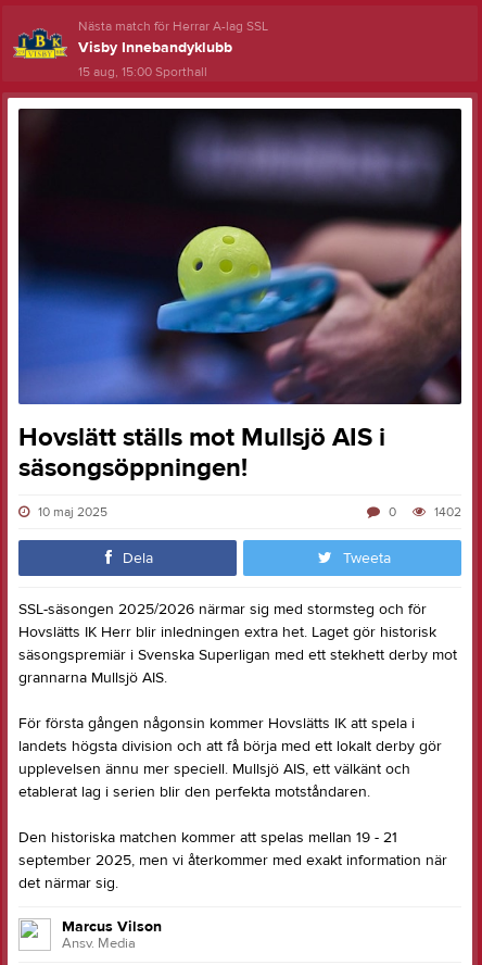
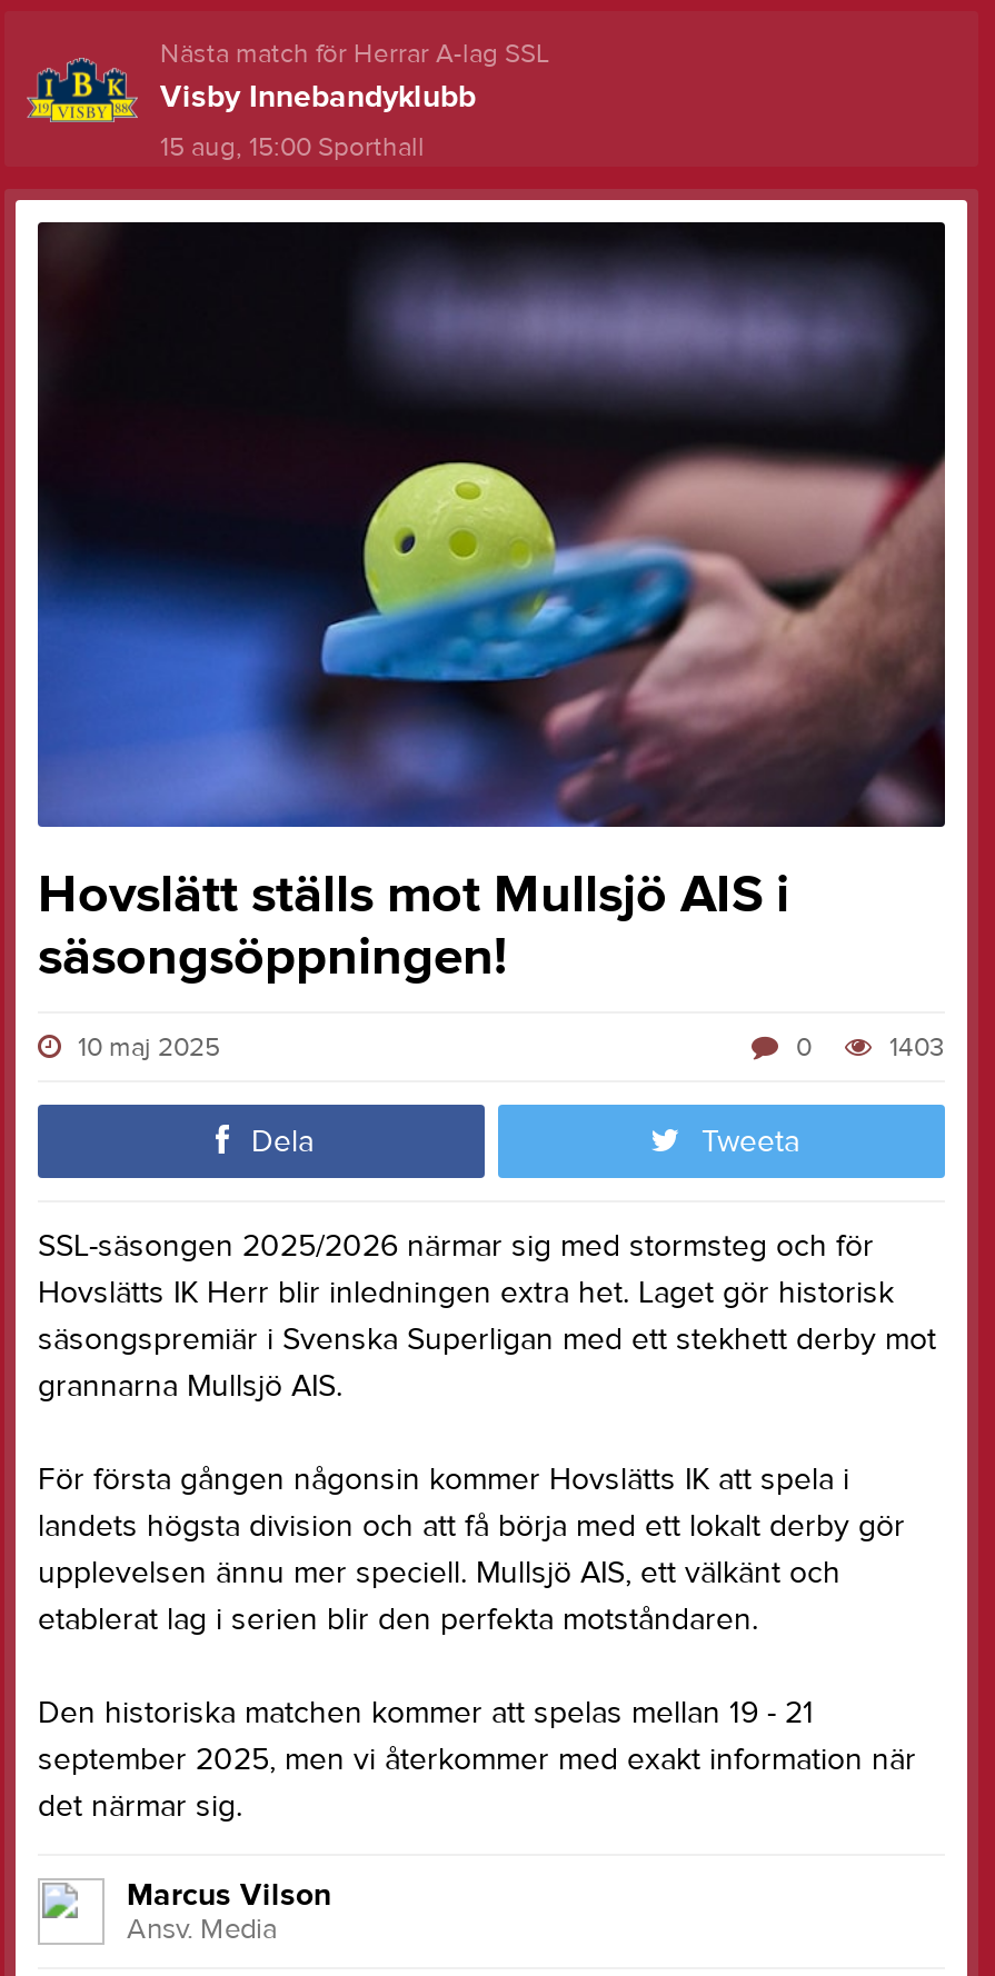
- 0 1402
+ 0 1403
